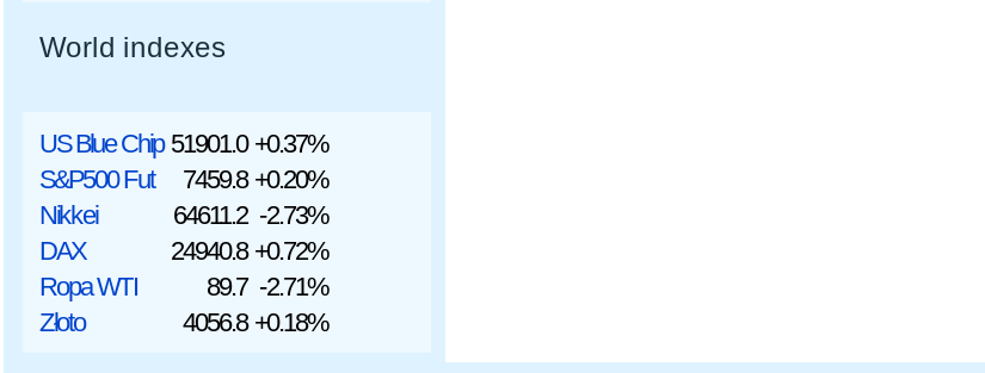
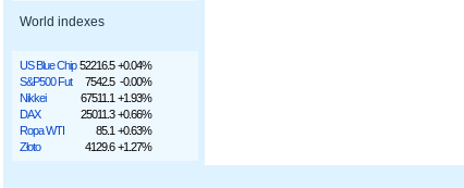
- US Blue Chip 51901.0 +0.37%
+ US Blue Chip 52216.5 +0.04%

- S&P500 Fut 7459.8 +0.20%
+ S&P500 Fut 7542.5 -0.00%

- 64611.2 -2.73%
+ 67511.1 +1.93%

- 24940.8 +0.72%
+ 25011.3 +0.66%

- 89.7 -2.71%
+ 85.1 +0.63%

- 4056.8 +0.18%
+ 4129.6 +1.27%
